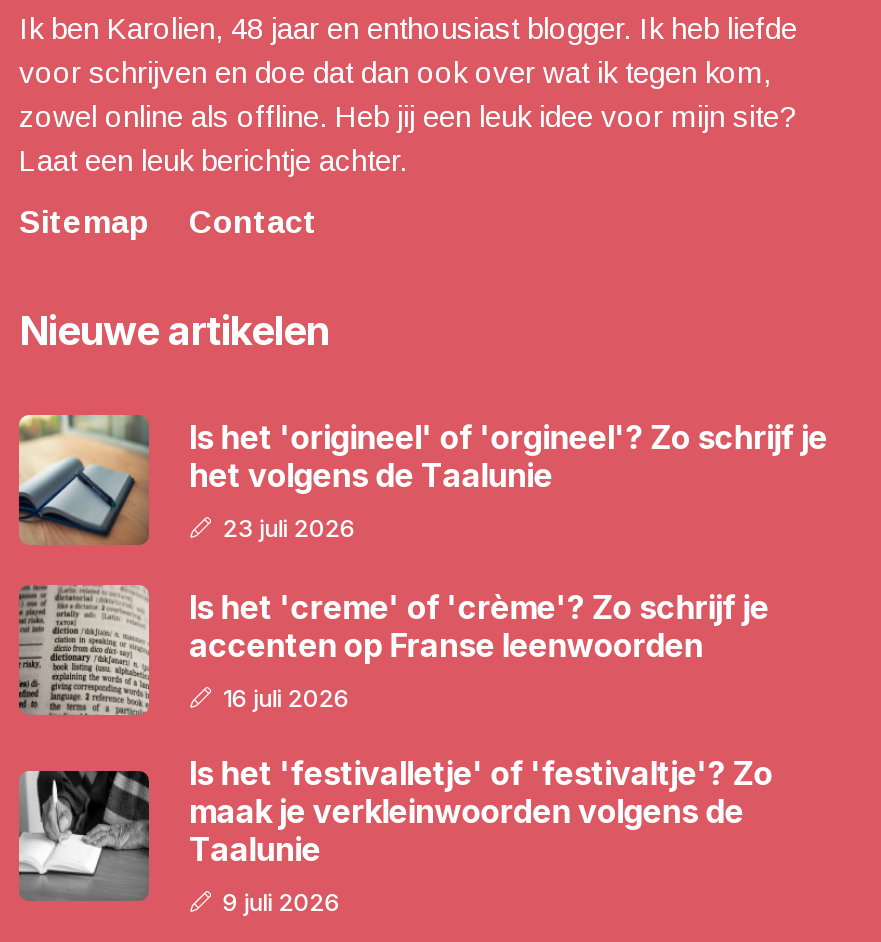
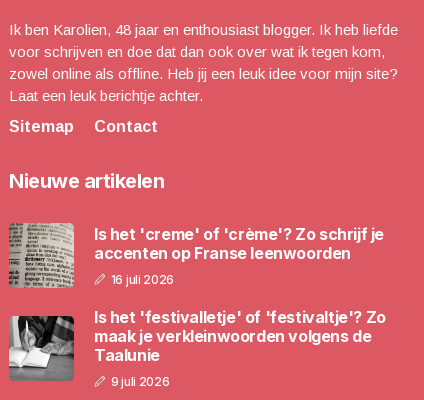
- [image]
- Is het 'origineel' of 'orgineel'? Zo schrijf je
- het volgens de Taalunie
- 23 juli 2026
